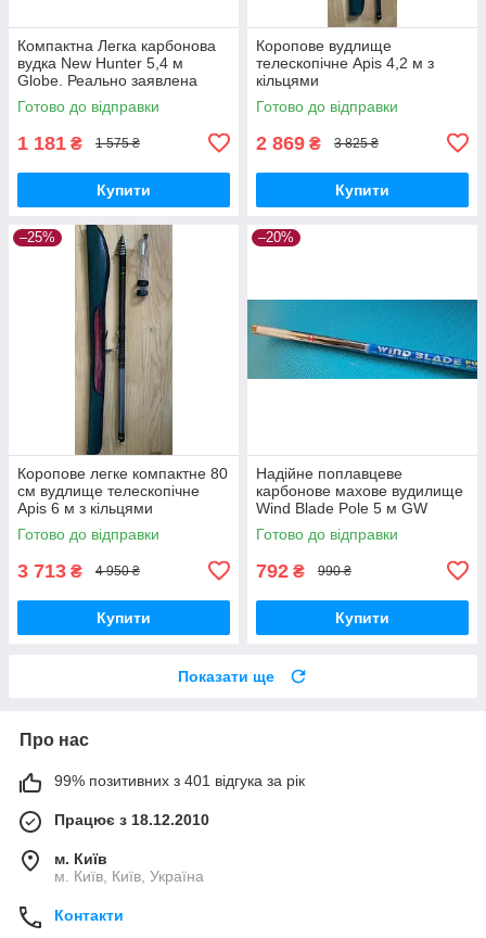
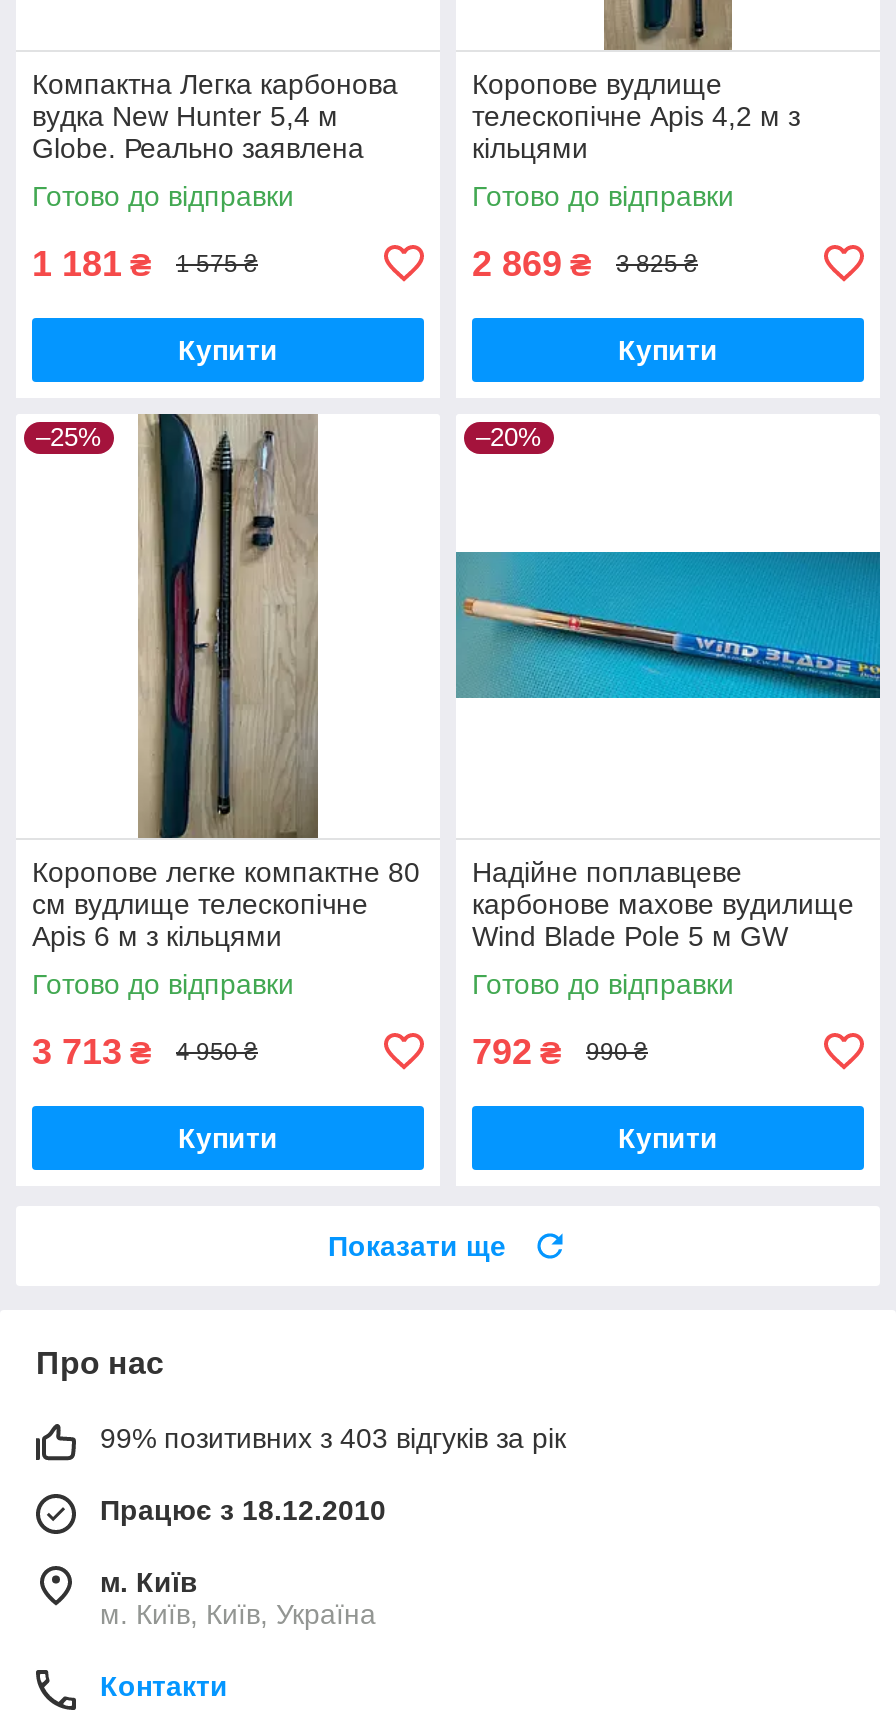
- 99% позитивних з 401 відгука за рік
+ 99% позитивних з 403 відгуків за рік
